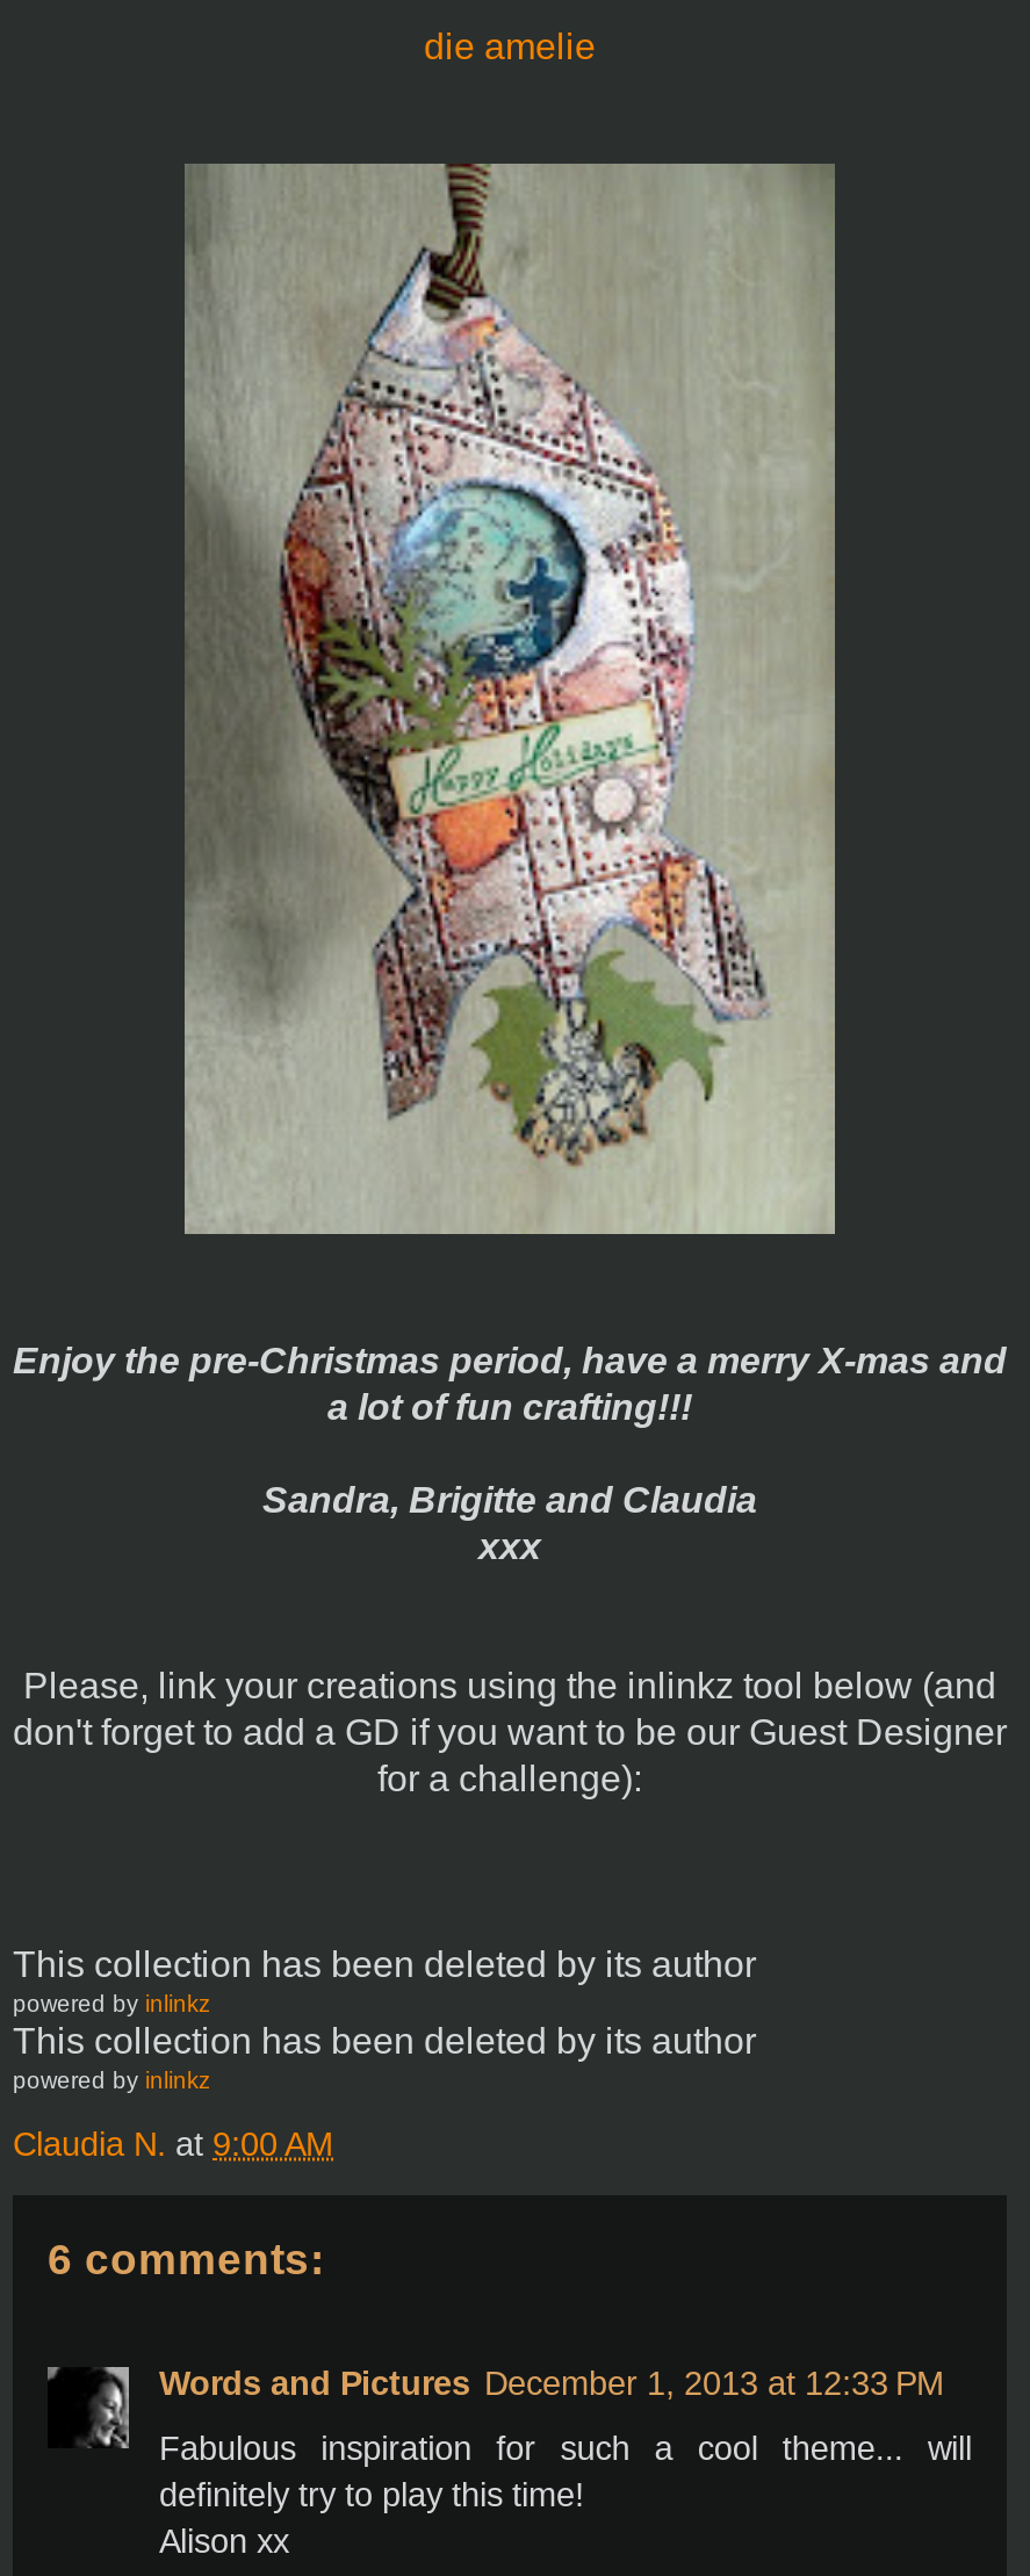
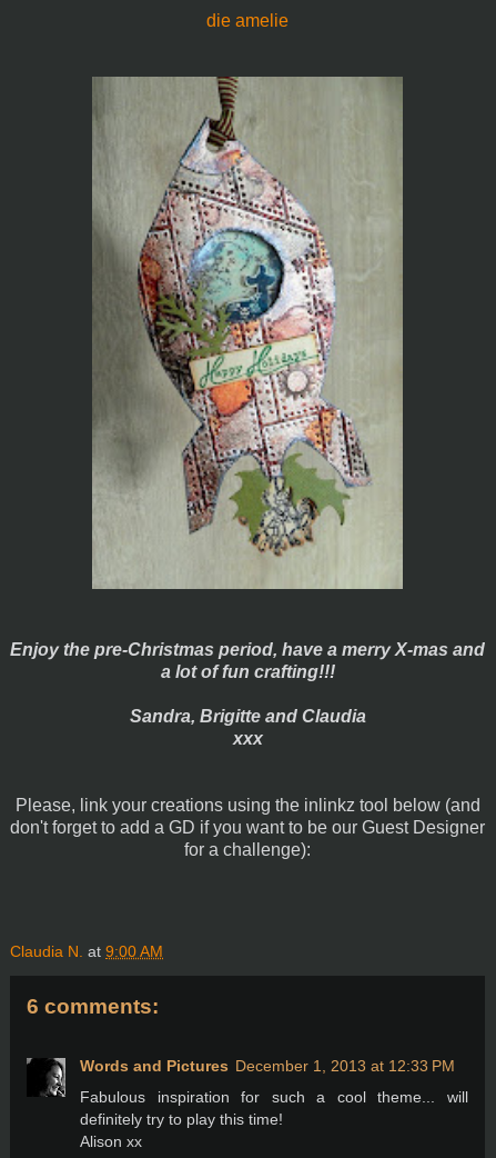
- This collection has been deleted by its author
- powered by inlinkz
- This collection has been deleted by its author
- powered by inlinkz
